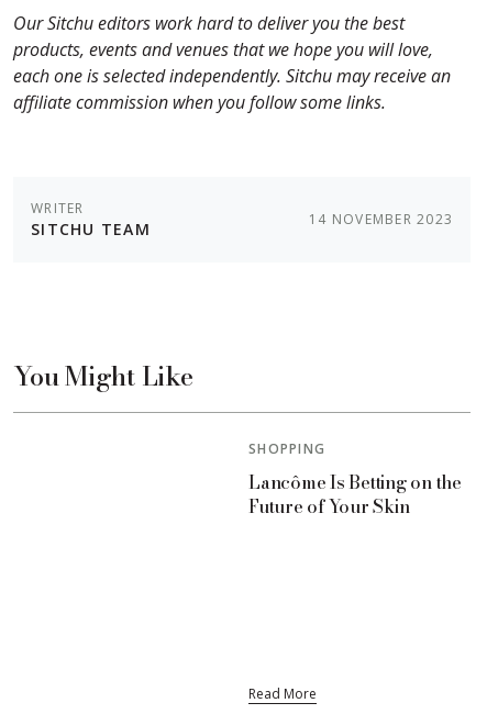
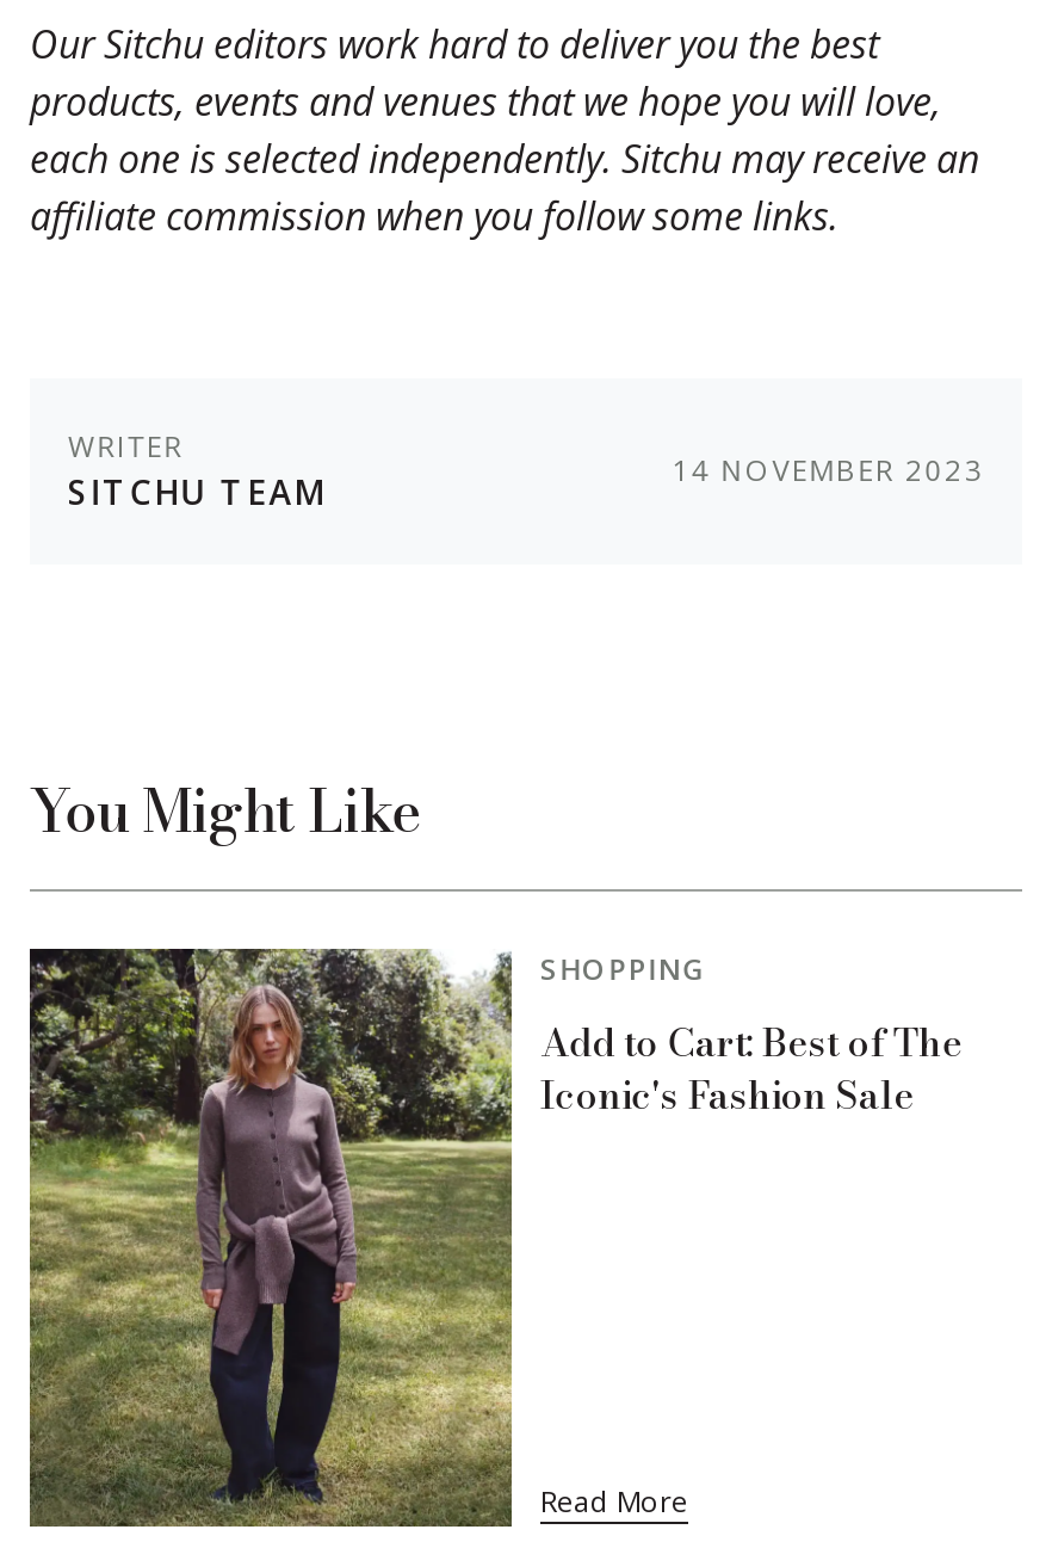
+ [image]

- Lancôme Is Betting on the
- Future of Your Skin
+ Add to Cart: Best of The
+ Iconic's Fashion Sale
